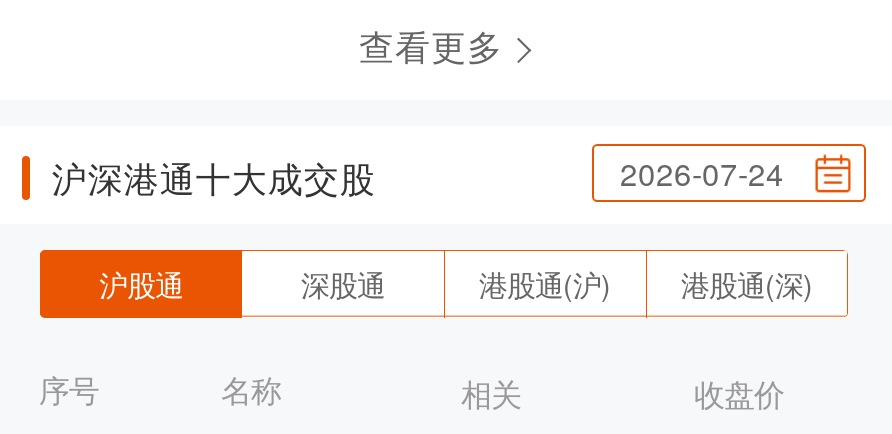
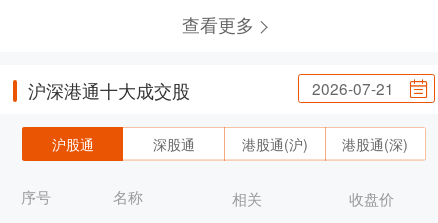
- 2026-07-24
+ 2026-07-21
